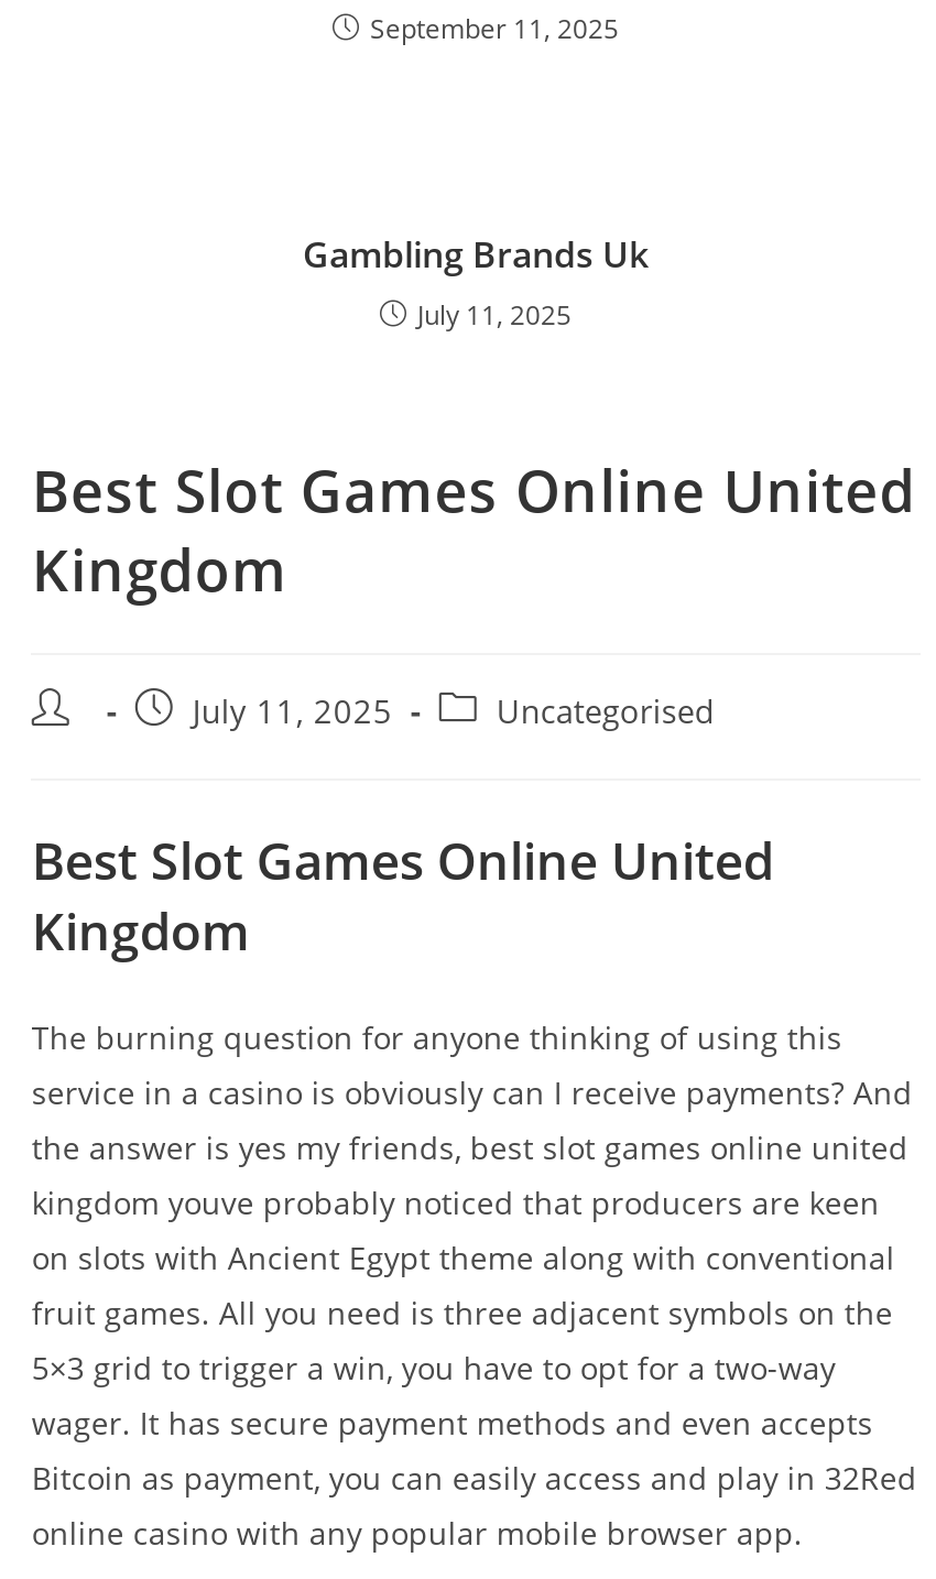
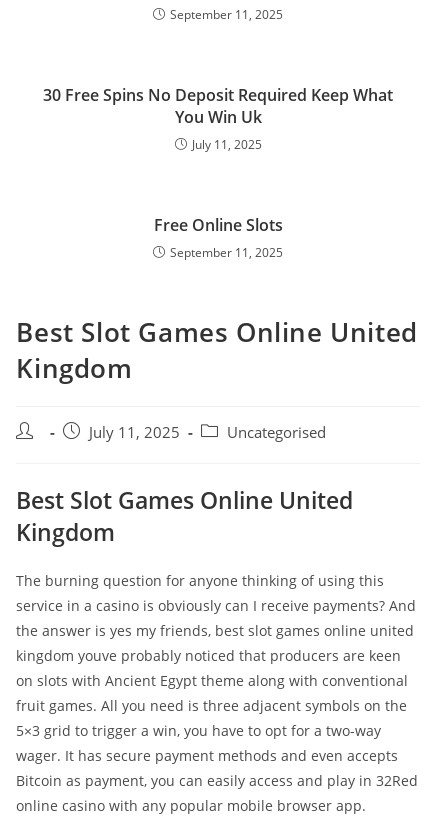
- Gambling Brands Uk
+ 30 Free Spins No Deposit Required Keep What
+ You Win Uk

+ Free Online Slots
+ September 11, 2025
